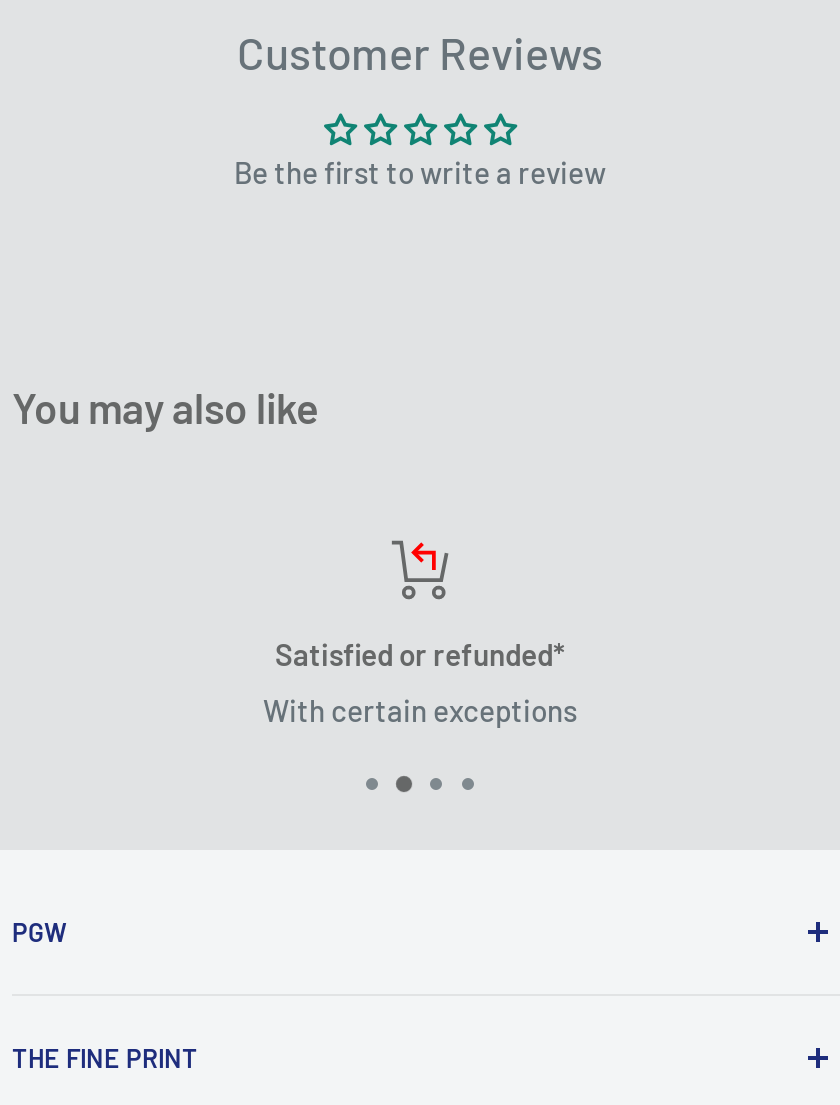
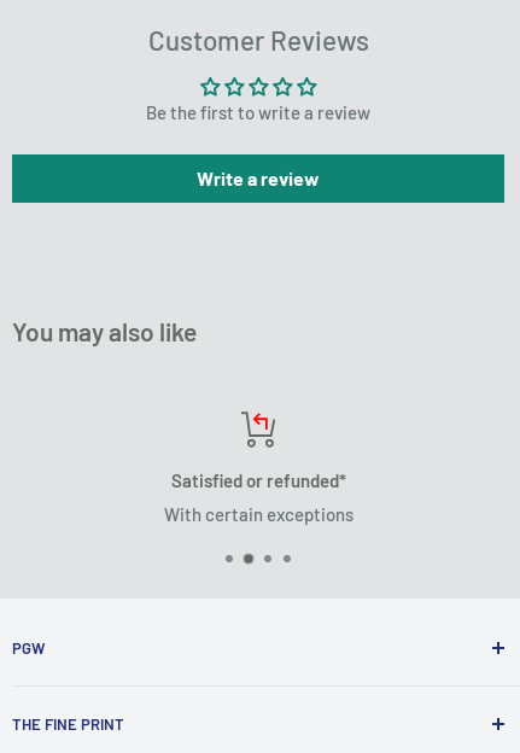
+ Write a review
